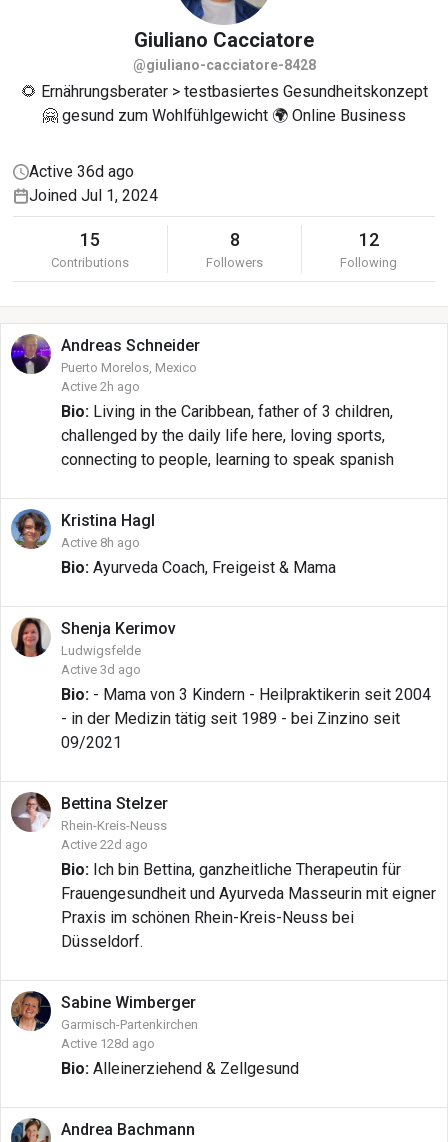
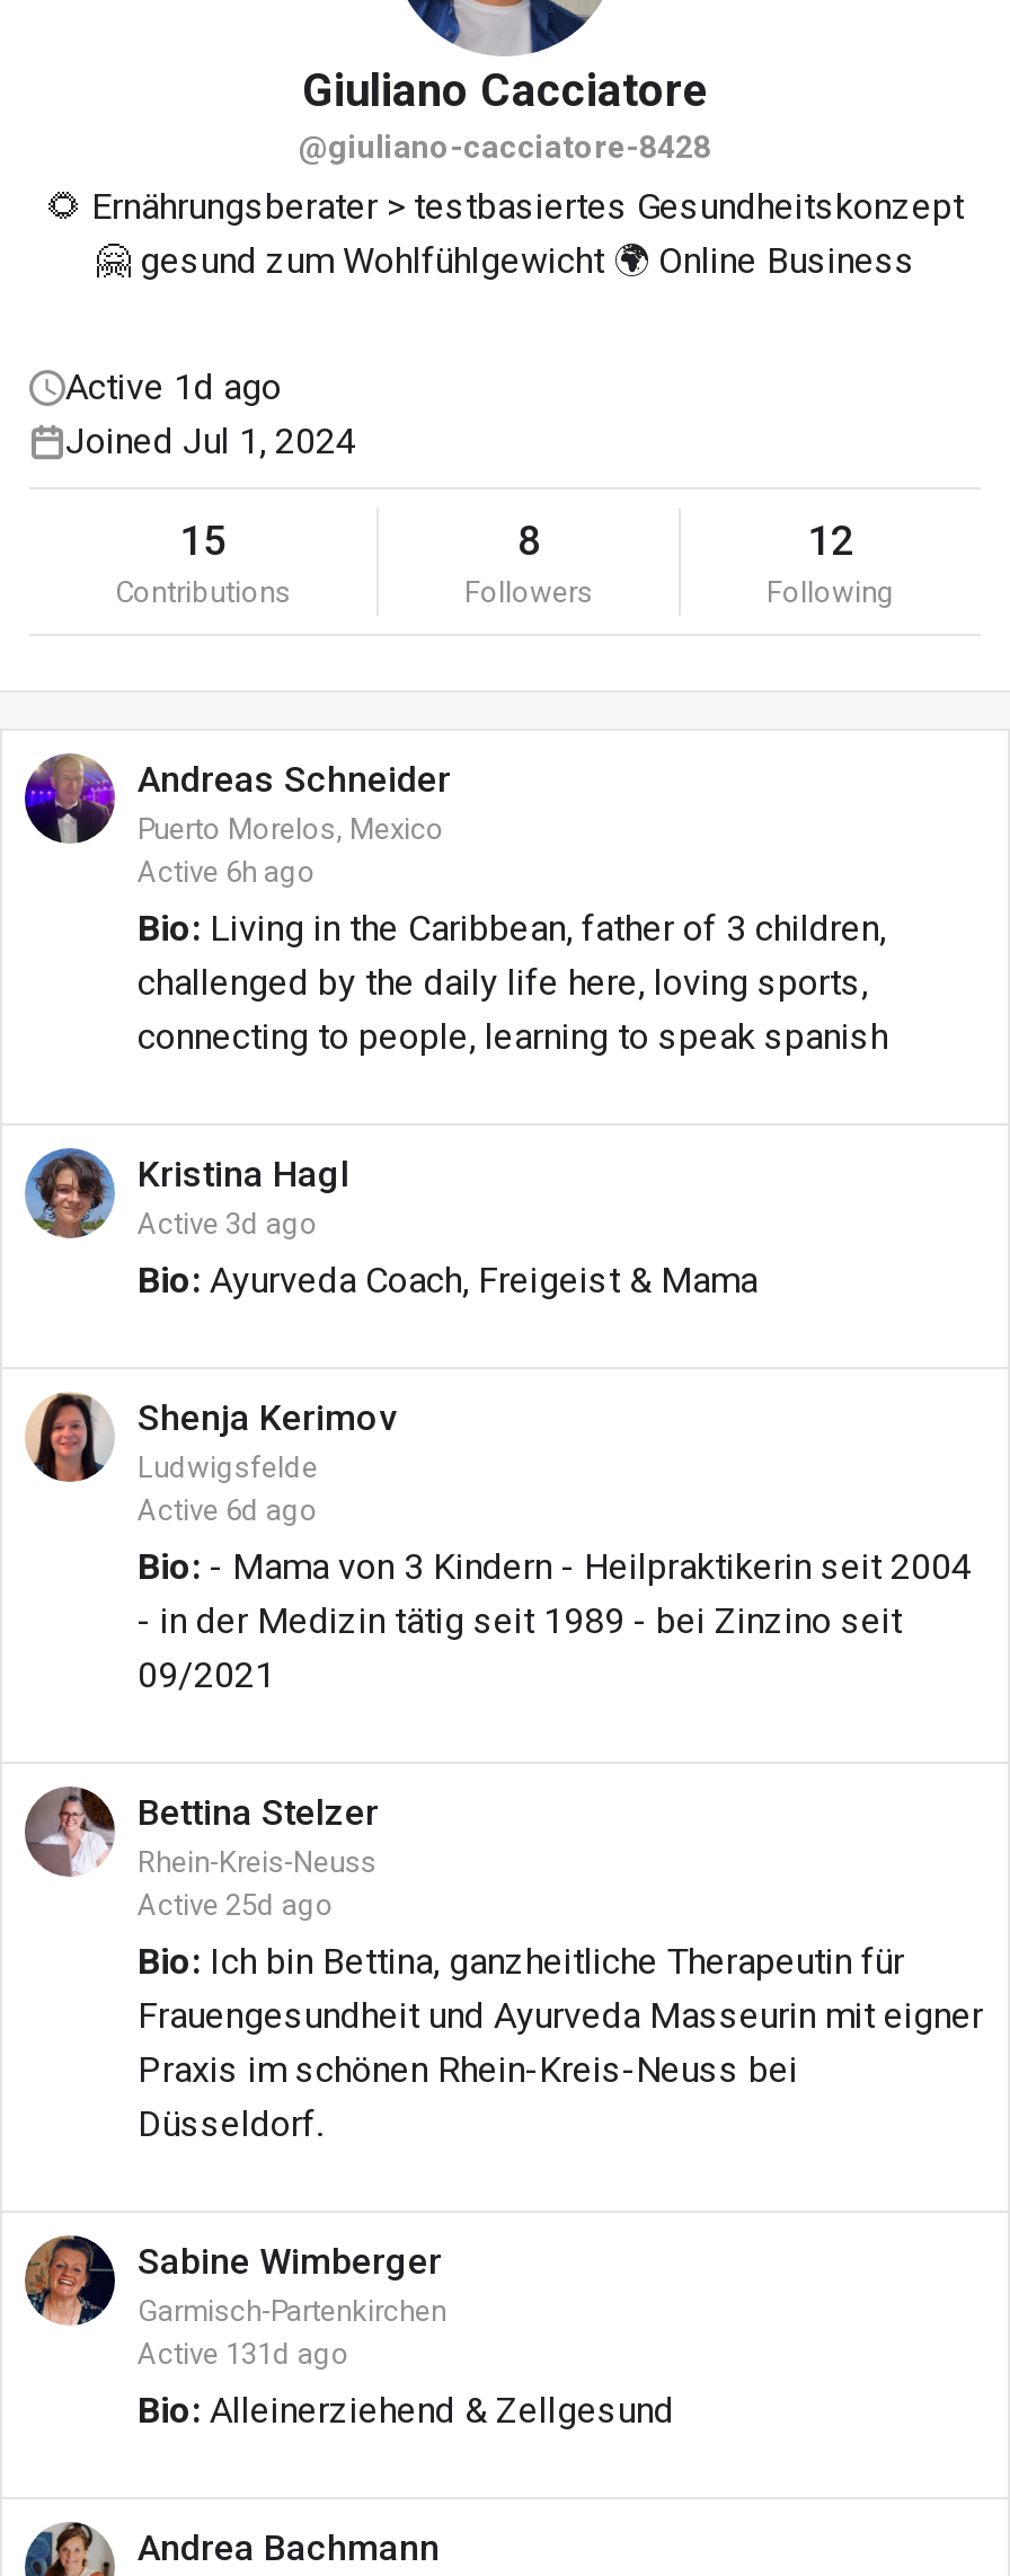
- Active 36d ago
+ Active 1d ago

- Active 2h ago
+ Active 6h ago

- Active 8h ago
+ Active 3d ago

- Active 3d ago
+ Active 6d ago

- Active 22d ago
+ Active 25d ago

- Active 128d ago
+ Active 131d ago
